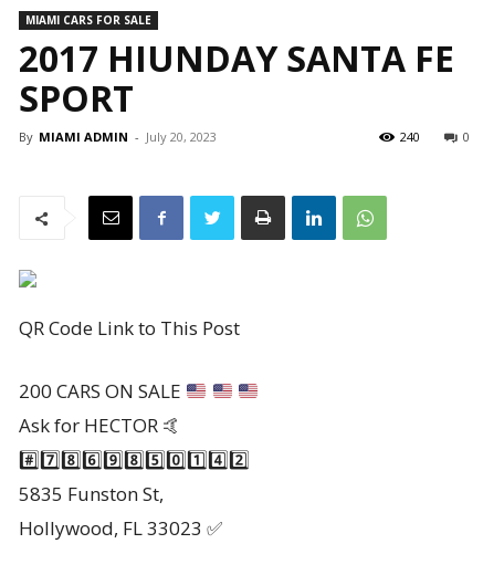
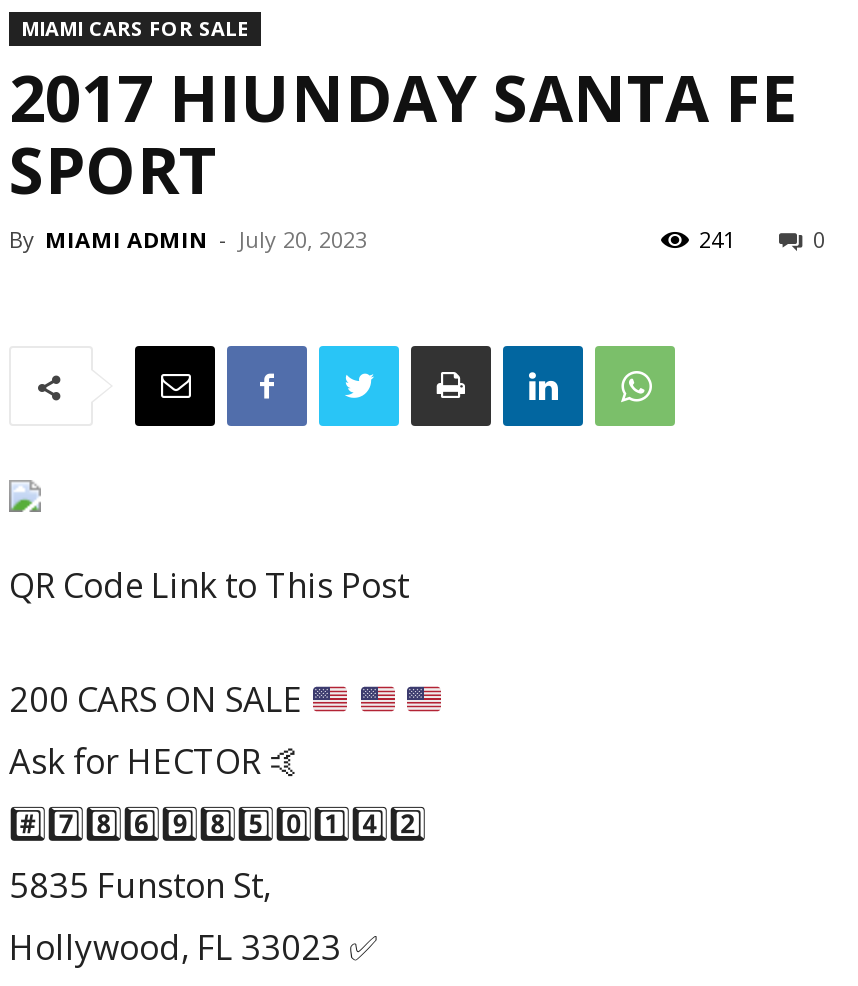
- 240
+ 241
